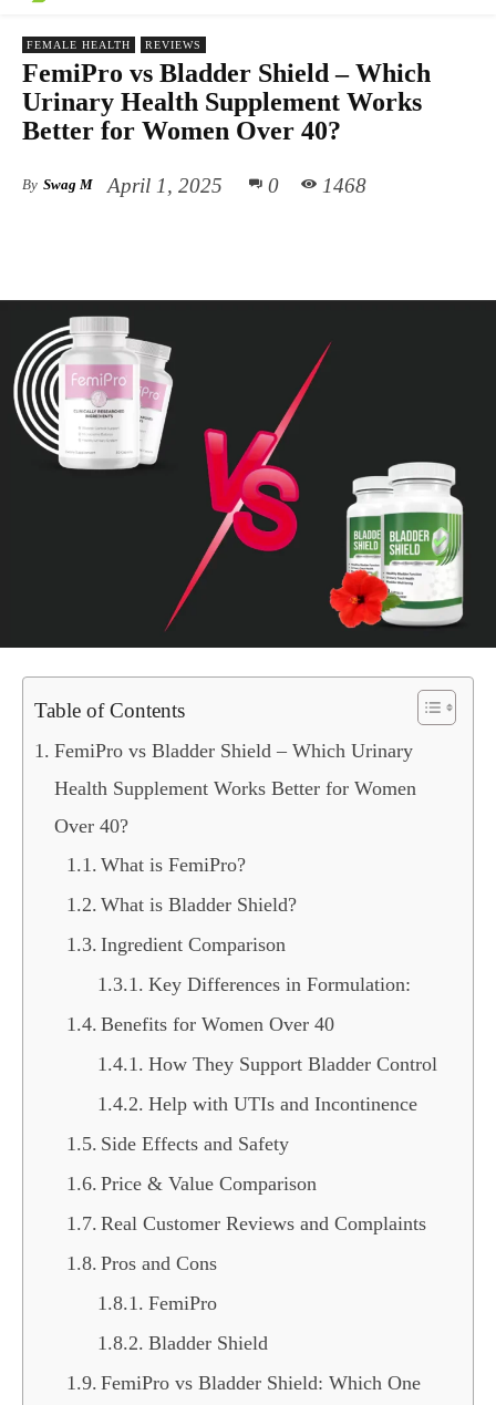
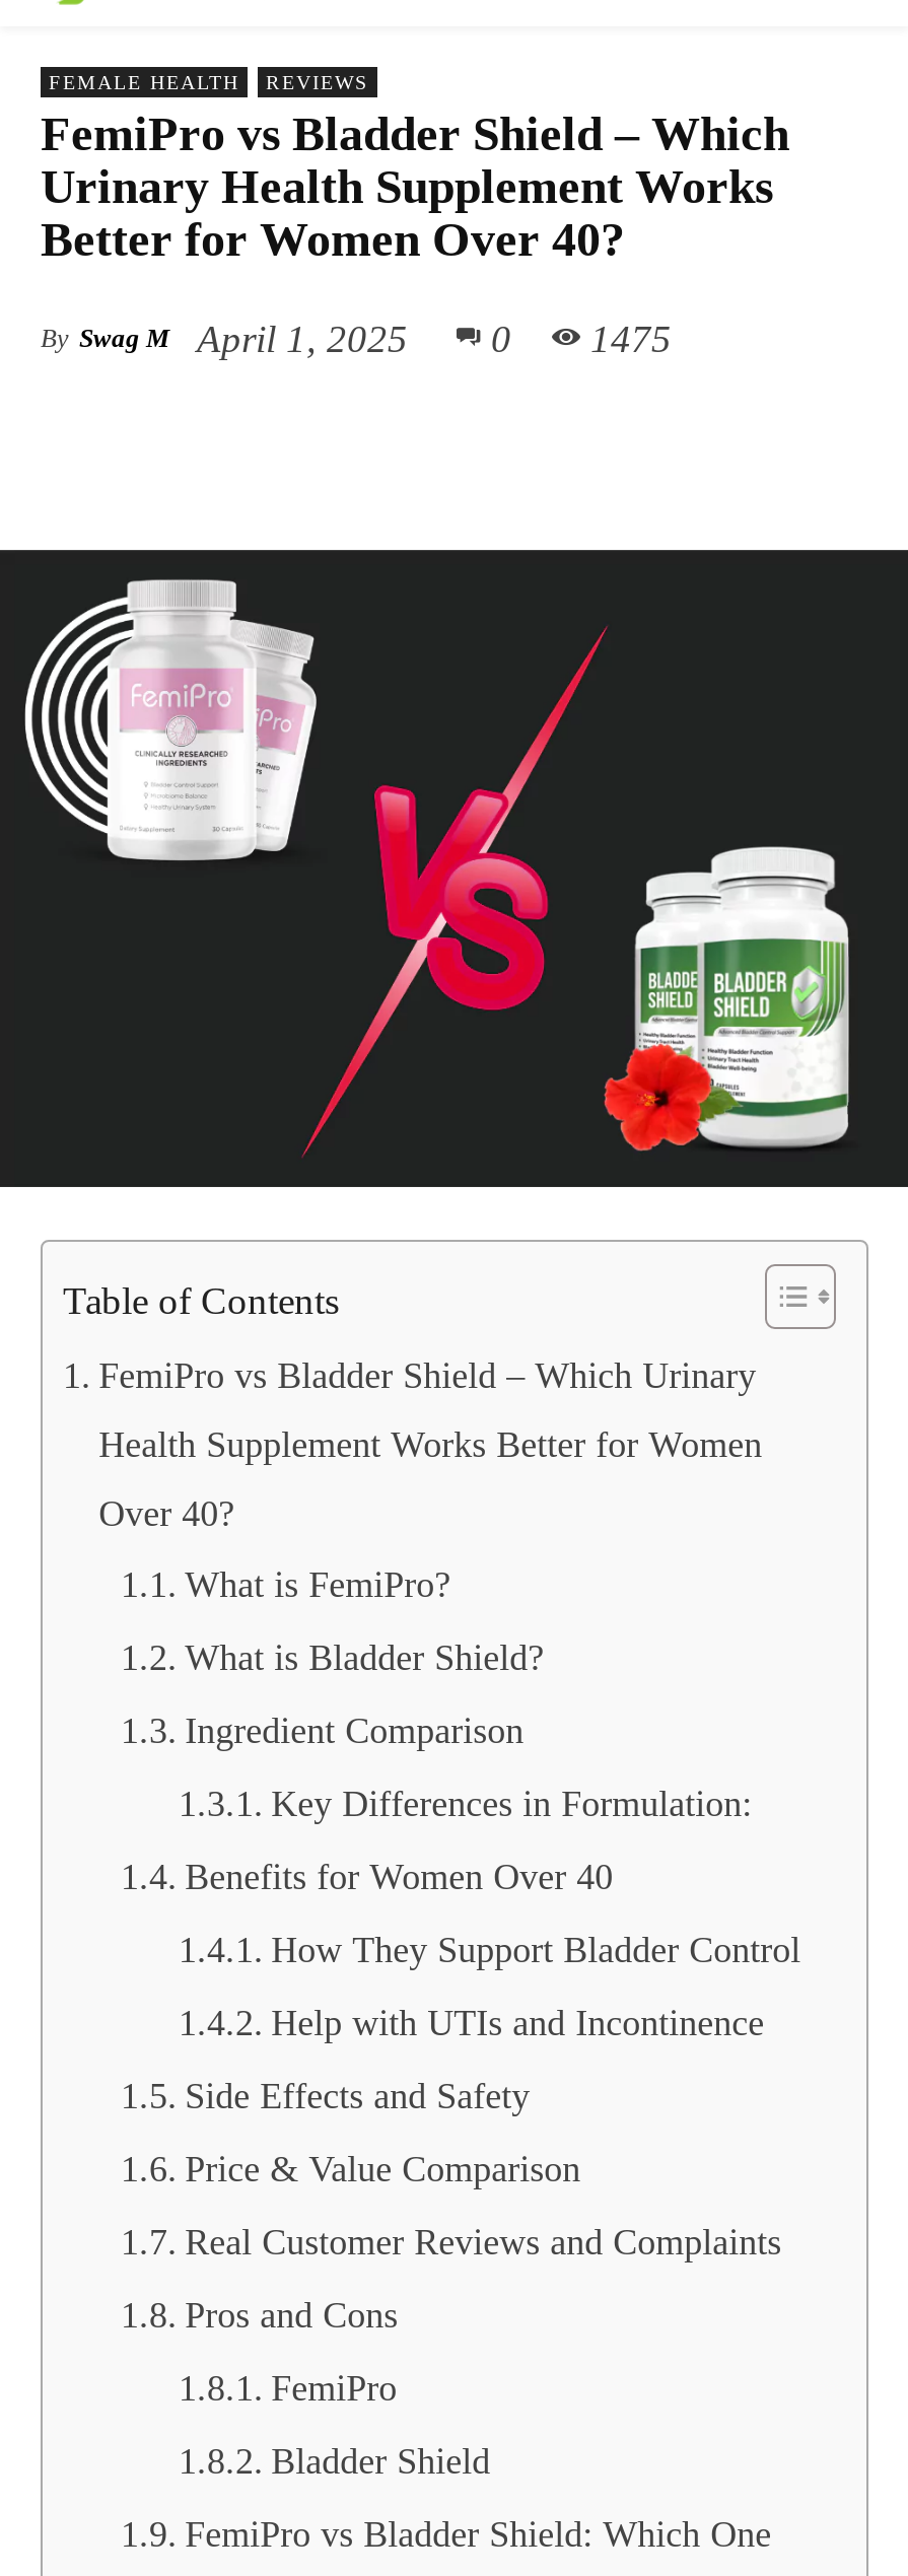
- By Swag M April 1, 2025 0 1468
+ By Swag M April 1, 2025 0 1475
